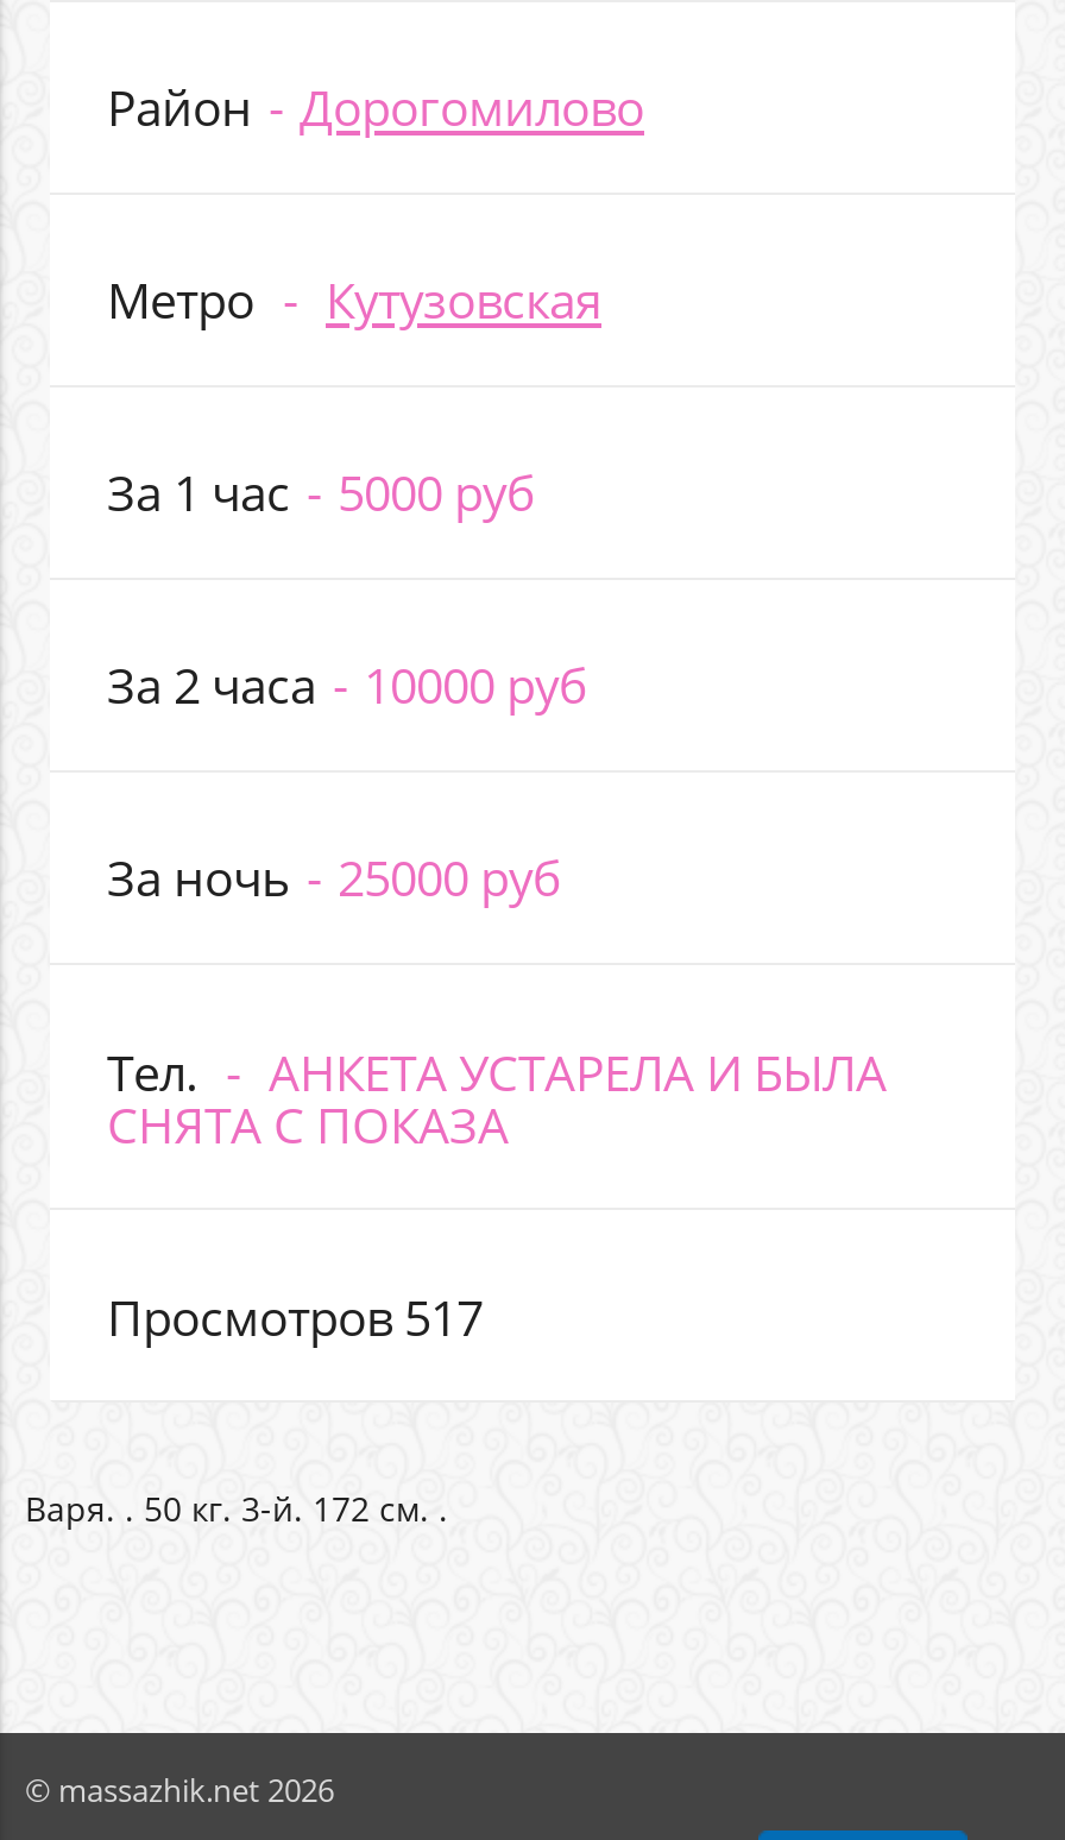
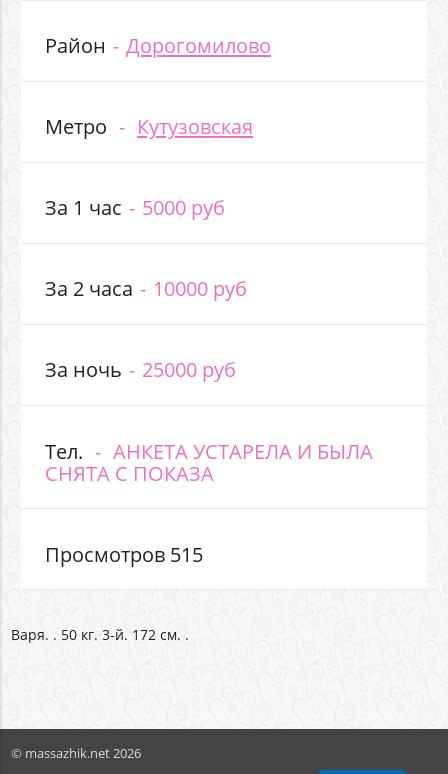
- Просмотров 517
+ Просмотров 515
